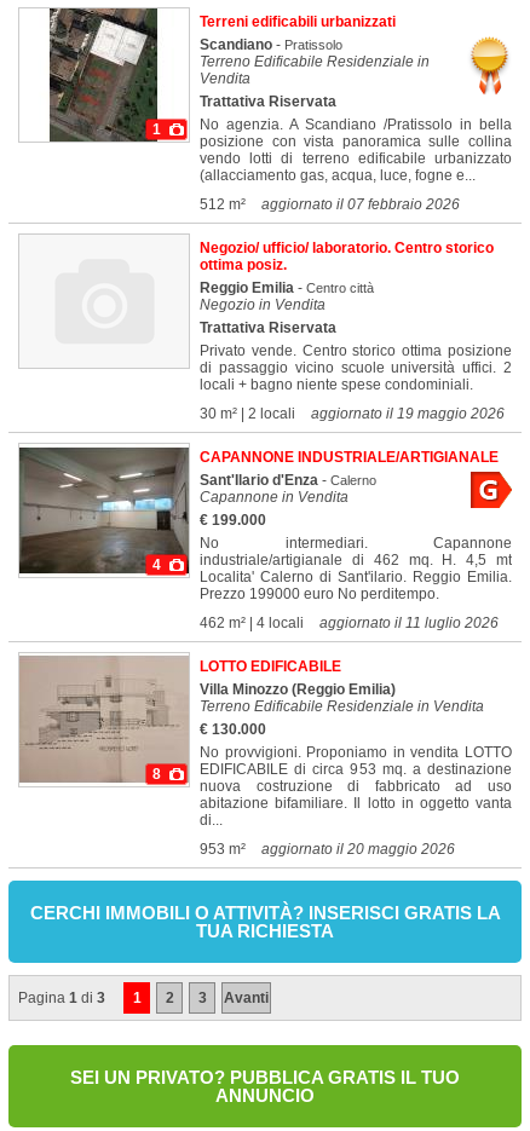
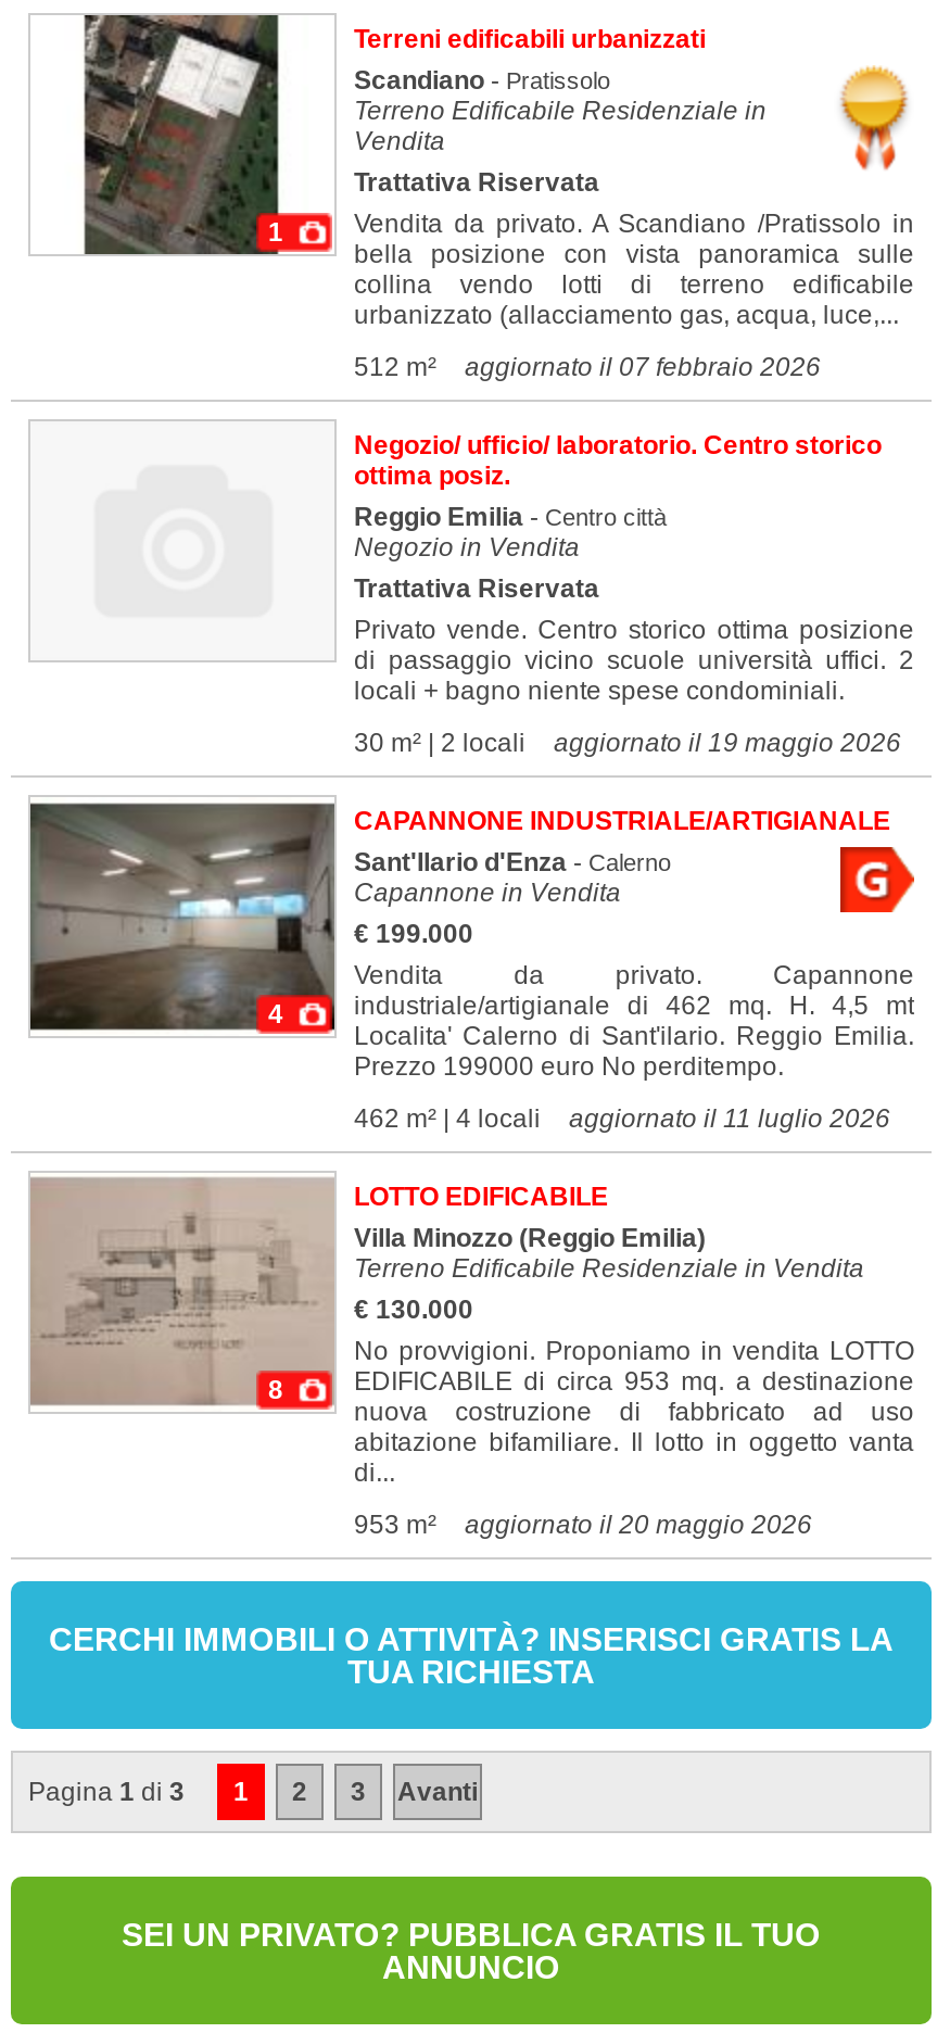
- No agenzia. A Scandiano /Pratissolo in bella
- posizione con vista panoramica sulle collina
- vendo lotti di terreno edificabile urbanizzato
- (allacciamento gas, acqua, luce, fogne e...
+ Vendita da privato. A Scandiano /Pratissolo in
+ bella posizione con vista panoramica sulle
+ collina vendo lotti di terreno edificabile
+ urbanizzato (allacciamento gas, acqua, luce,...

- No intermediari. Capannone
+ Vendita da privato. Capannone
